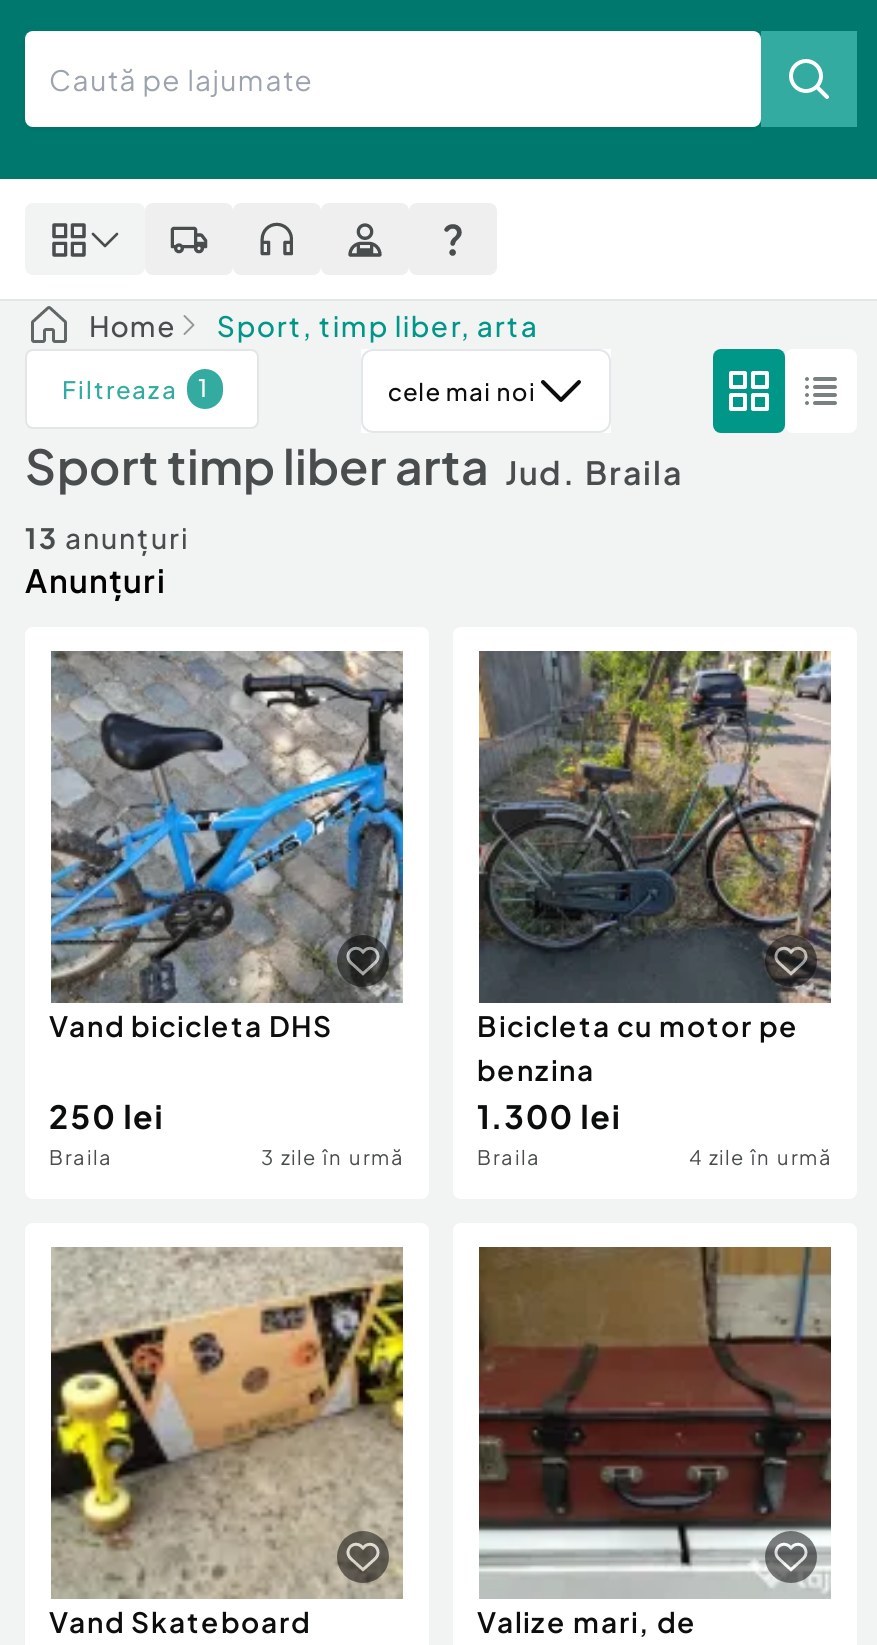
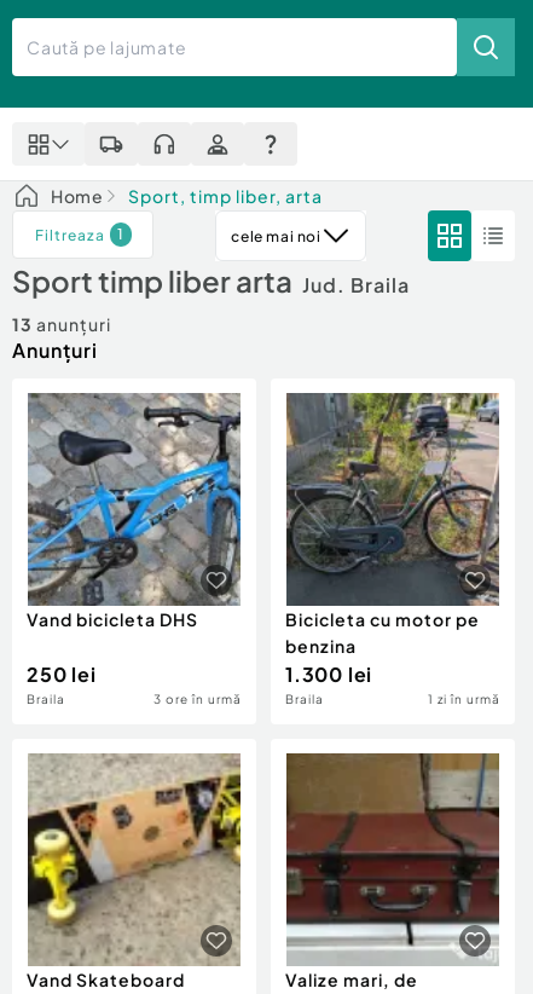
- 3 zile în urmă
+ 3 ore în urmă

- 4 zile în urmă
+ 1 zi în urmă
